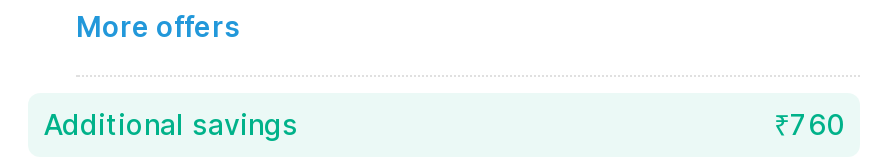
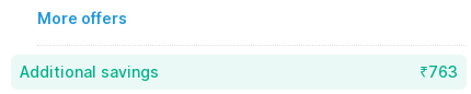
- ₹760
+ ₹763
